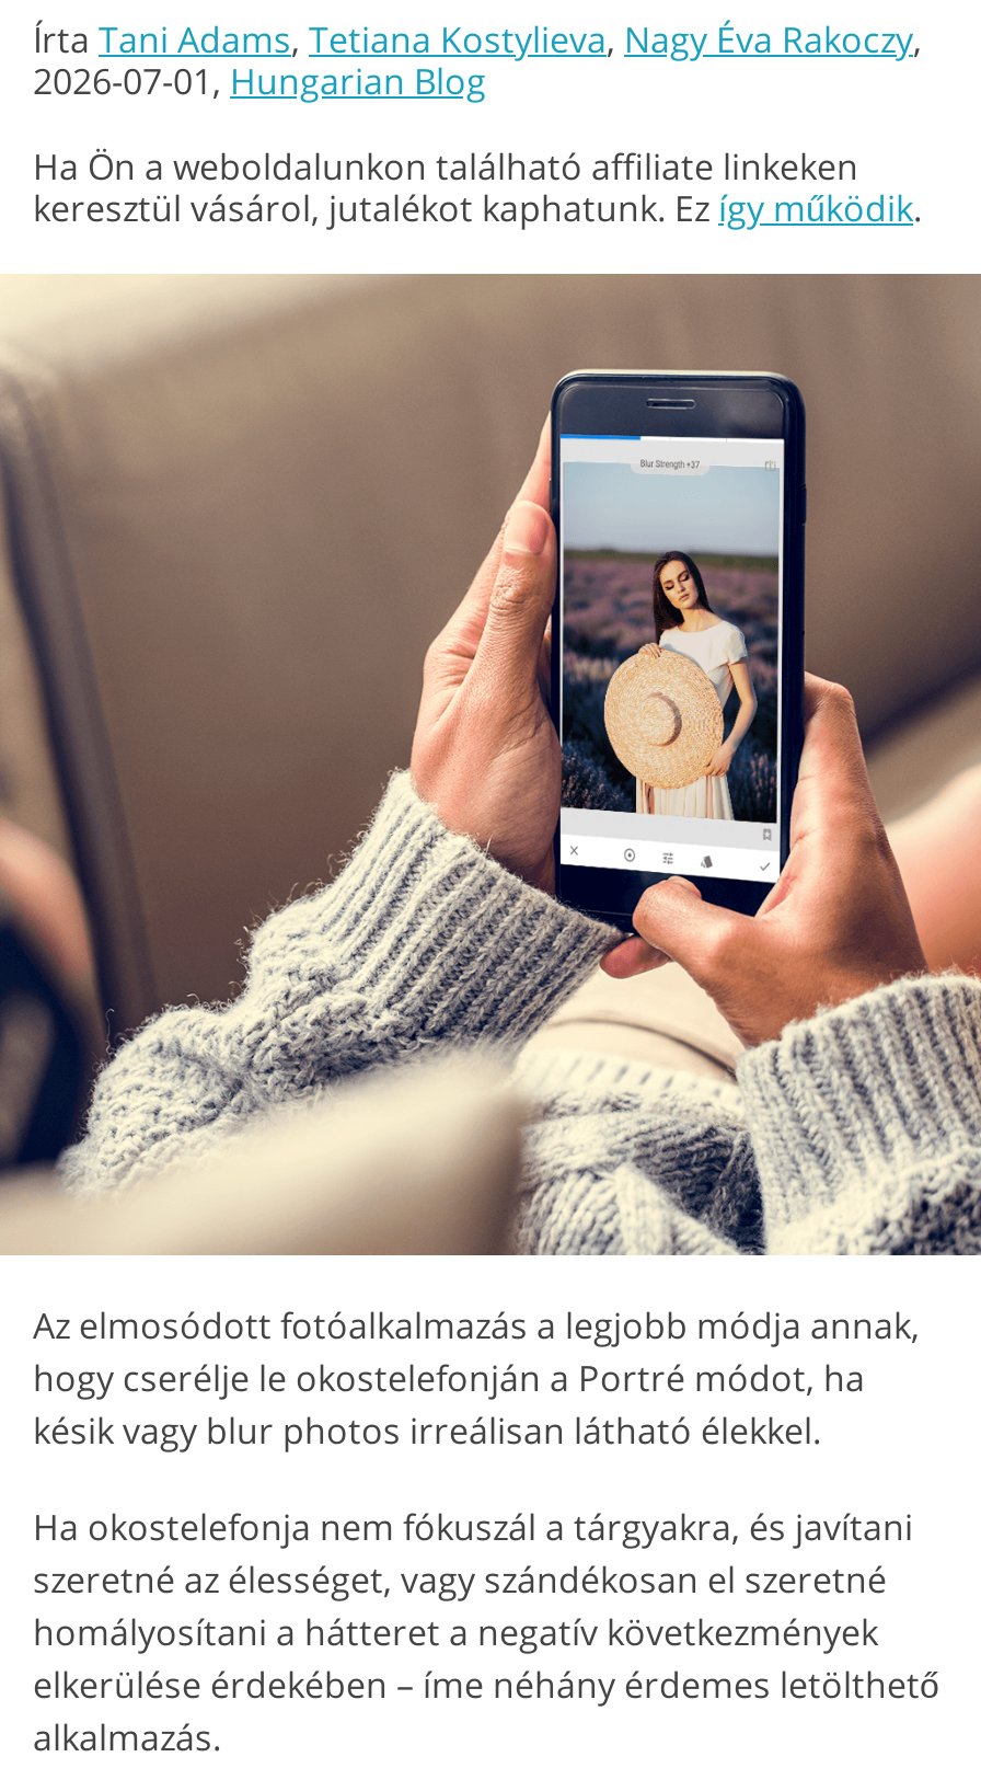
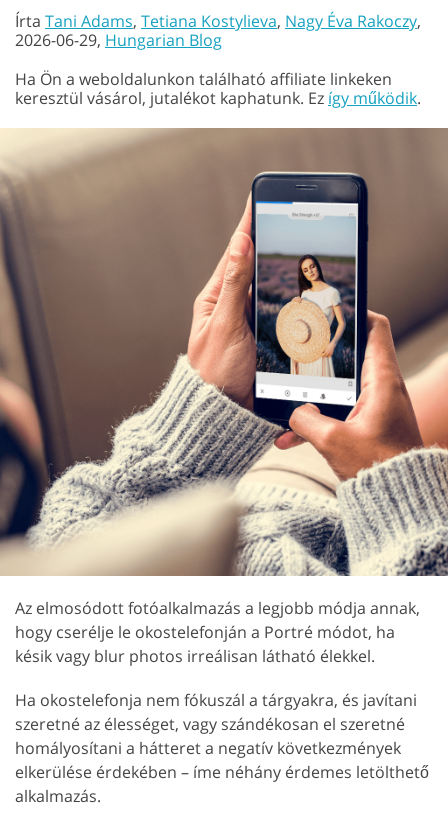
- 2026-07-01,Hungarian Blog
+ 2026-06-29,Hungarian Blog
